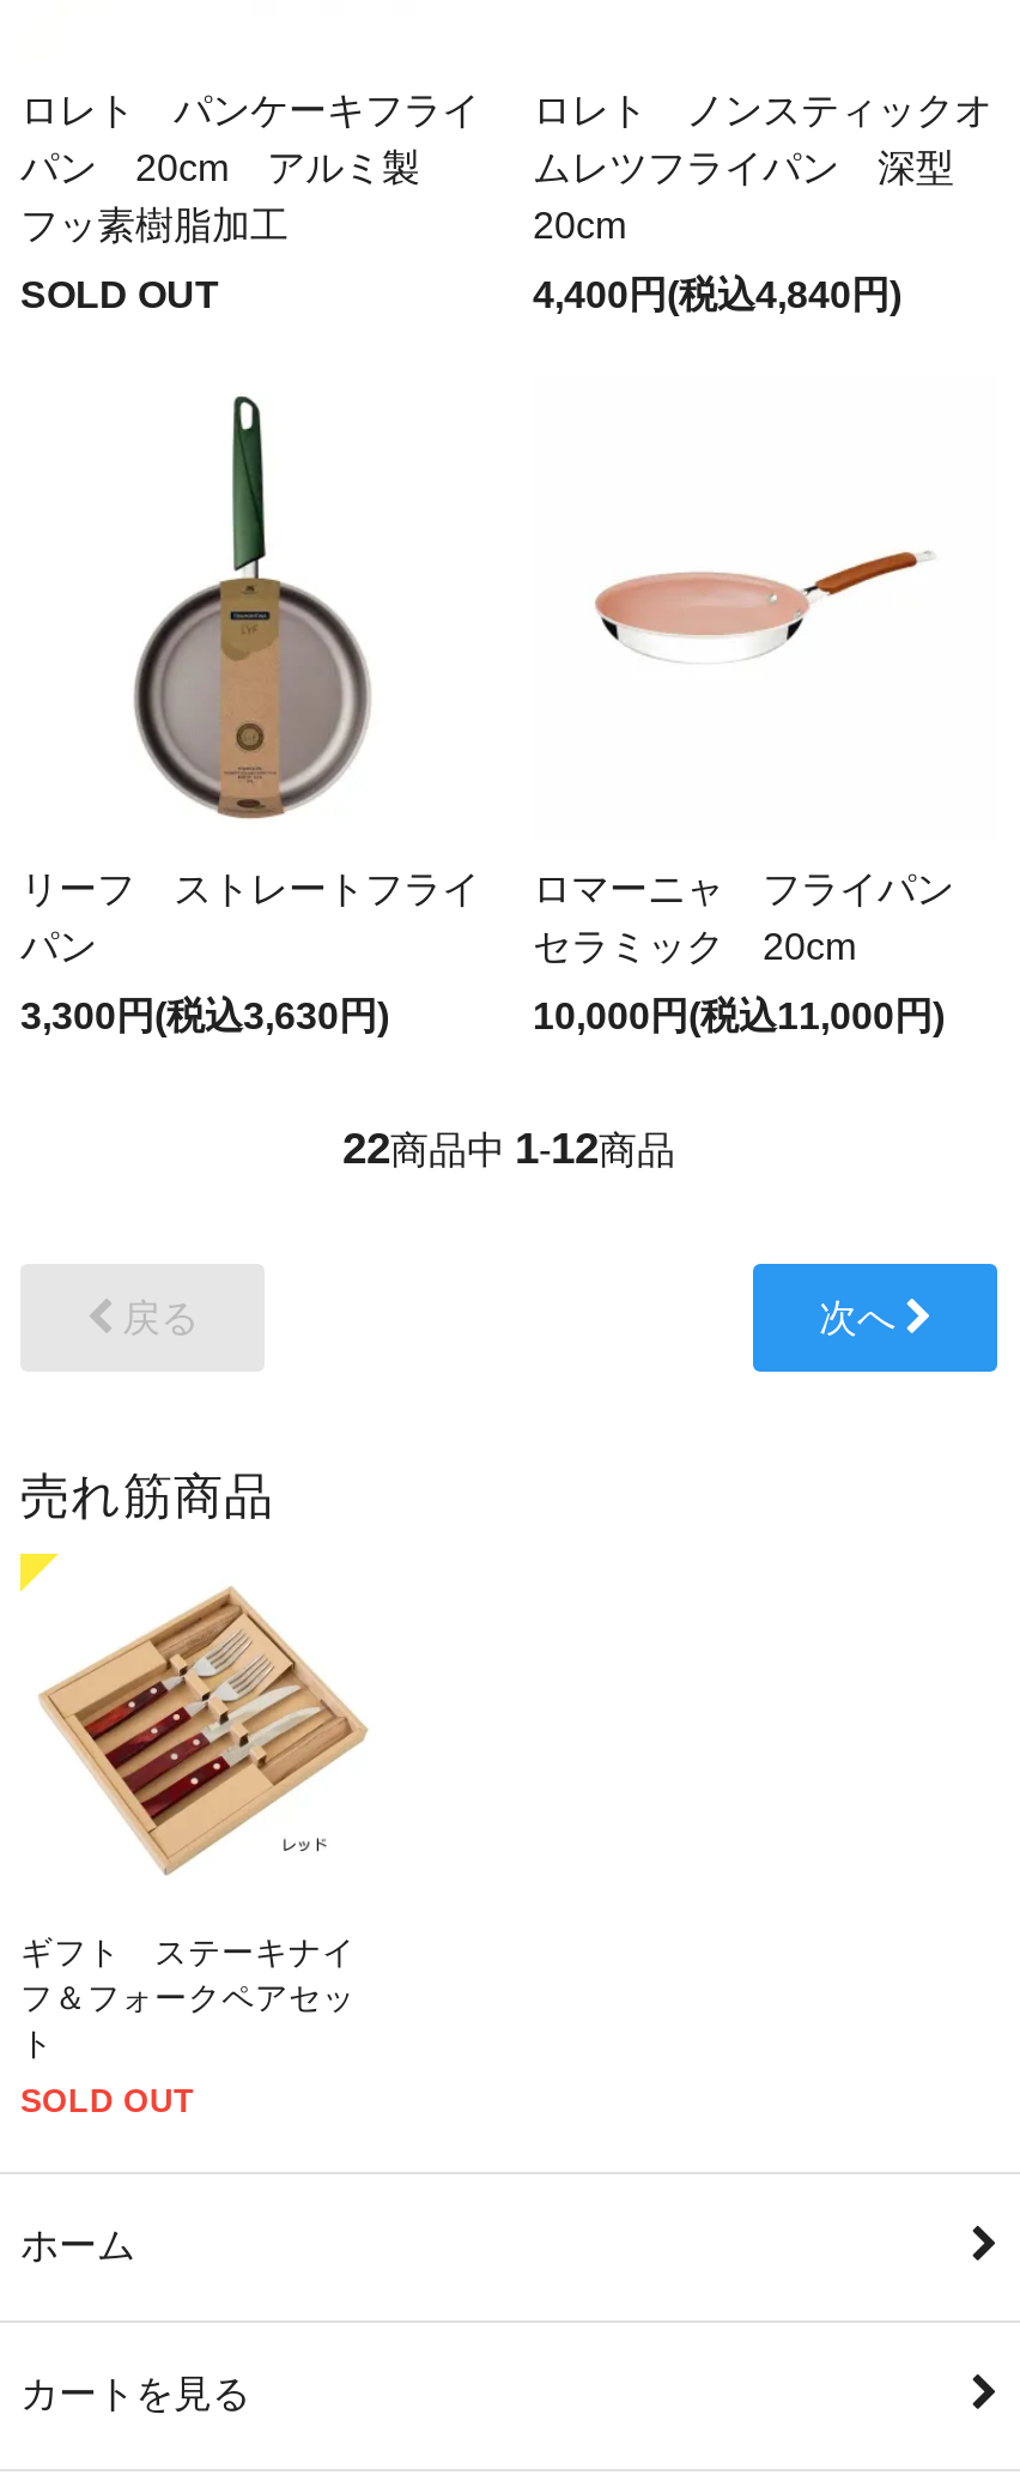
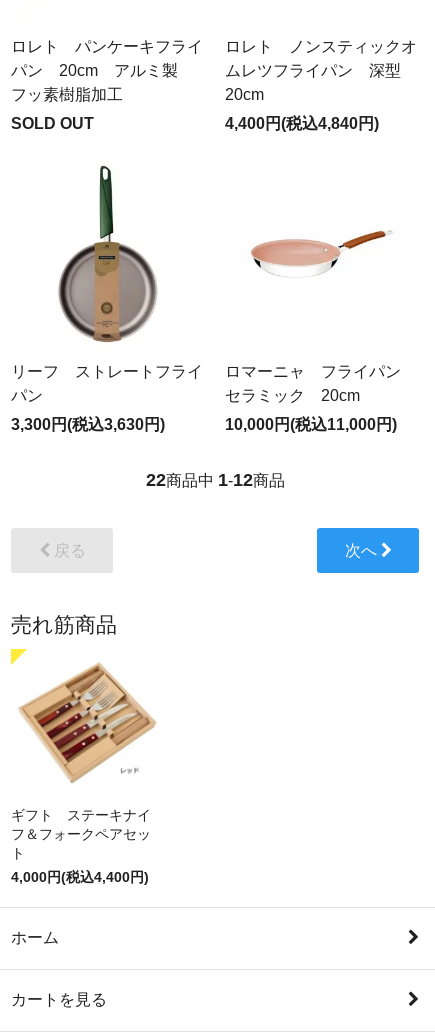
- SOLD OUT
+ 4,000円(税込4,400円)
